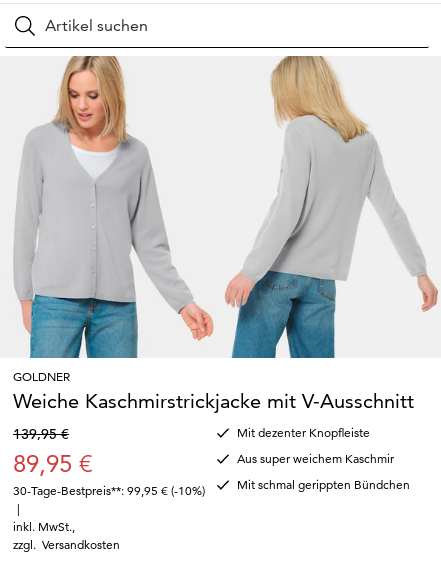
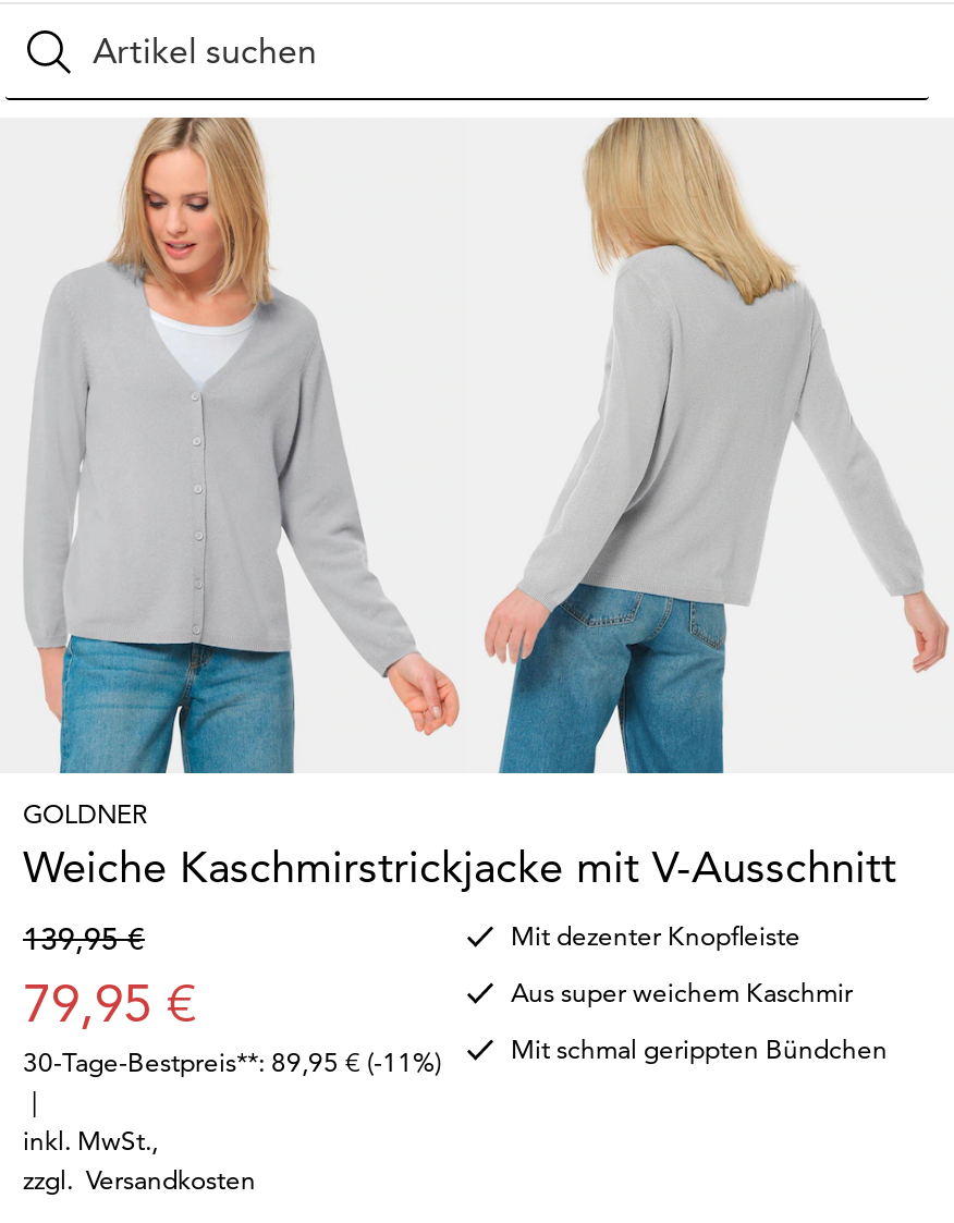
- 89,95 €
+ 79,95 €

- 30-Tage-Bestpreis**: 99,95 € (-10%)
+ 30-Tage-Bestpreis**: 89,95 € (-11%)
